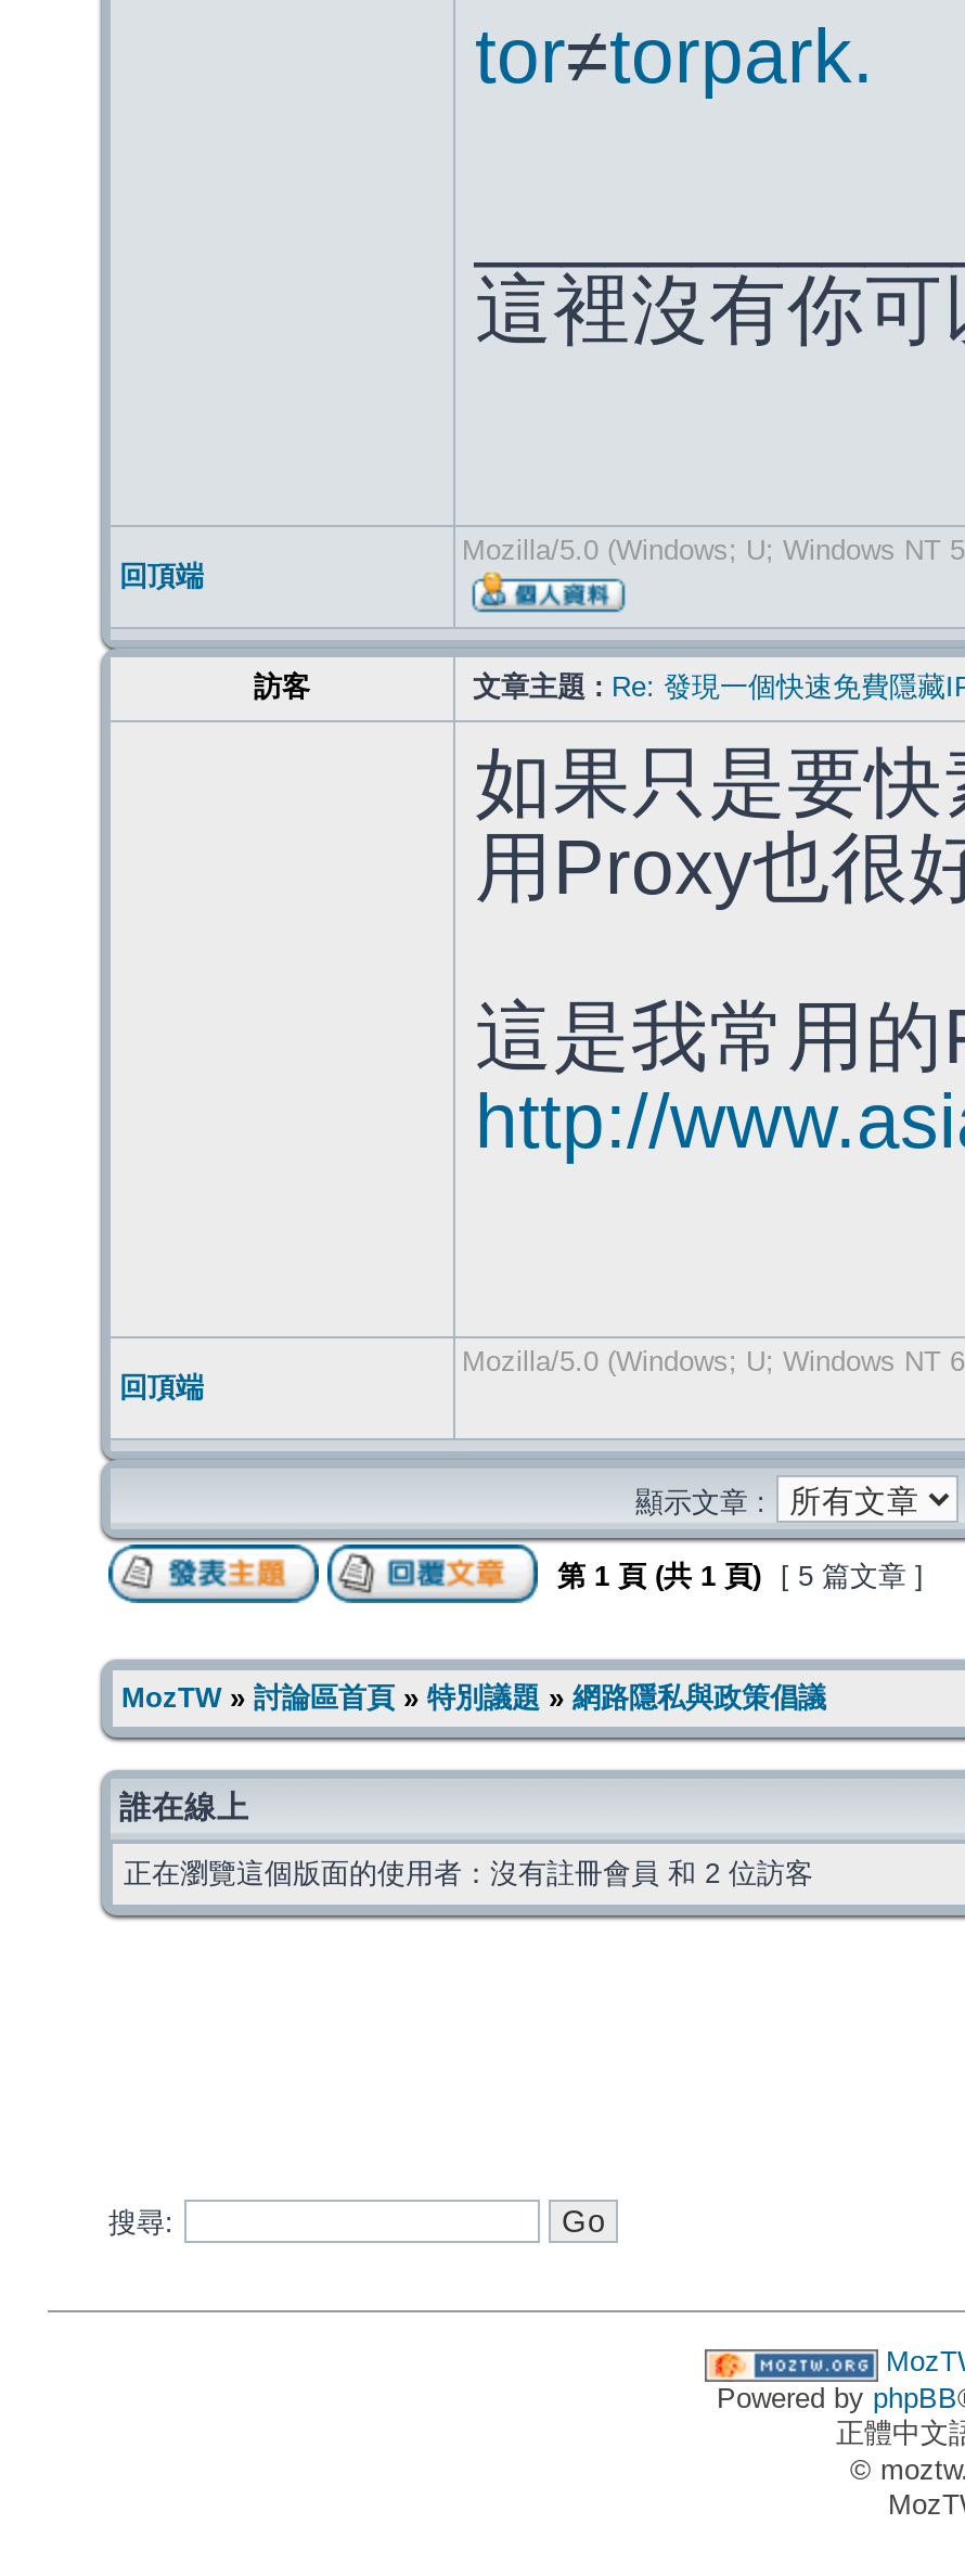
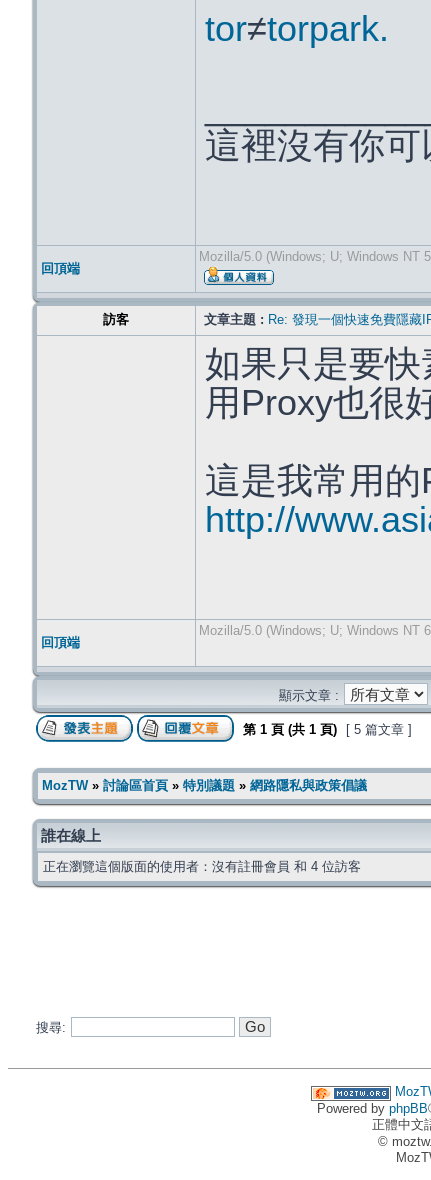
- 正在瀏覽這個版面的使用者：沒有註冊會員 和 2 位訪客
+ 正在瀏覽這個版面的使用者：沒有註冊會員 和 4 位訪客
